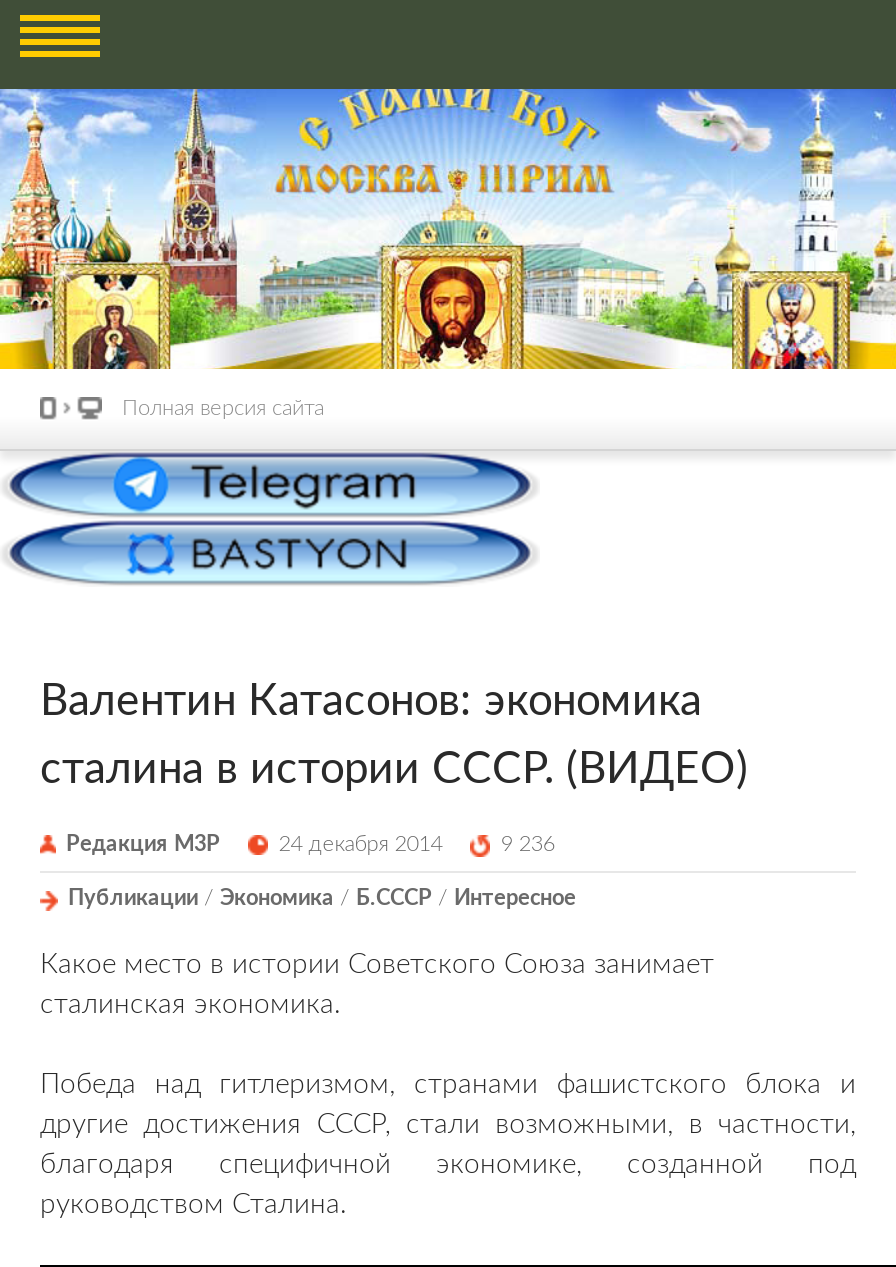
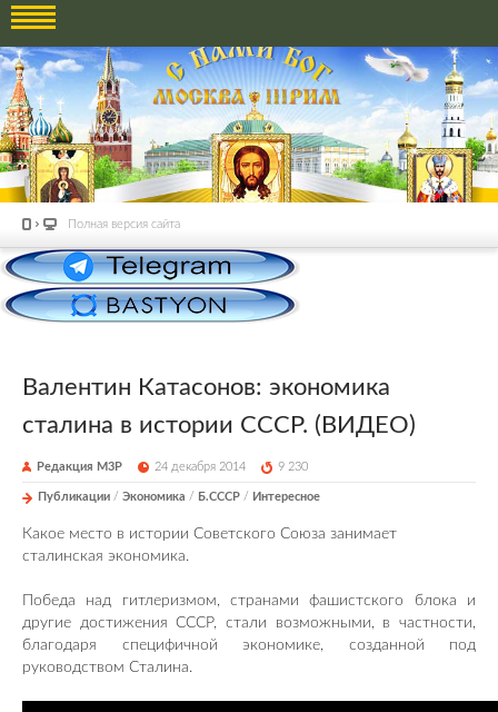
- 9 236
+ 9 230
